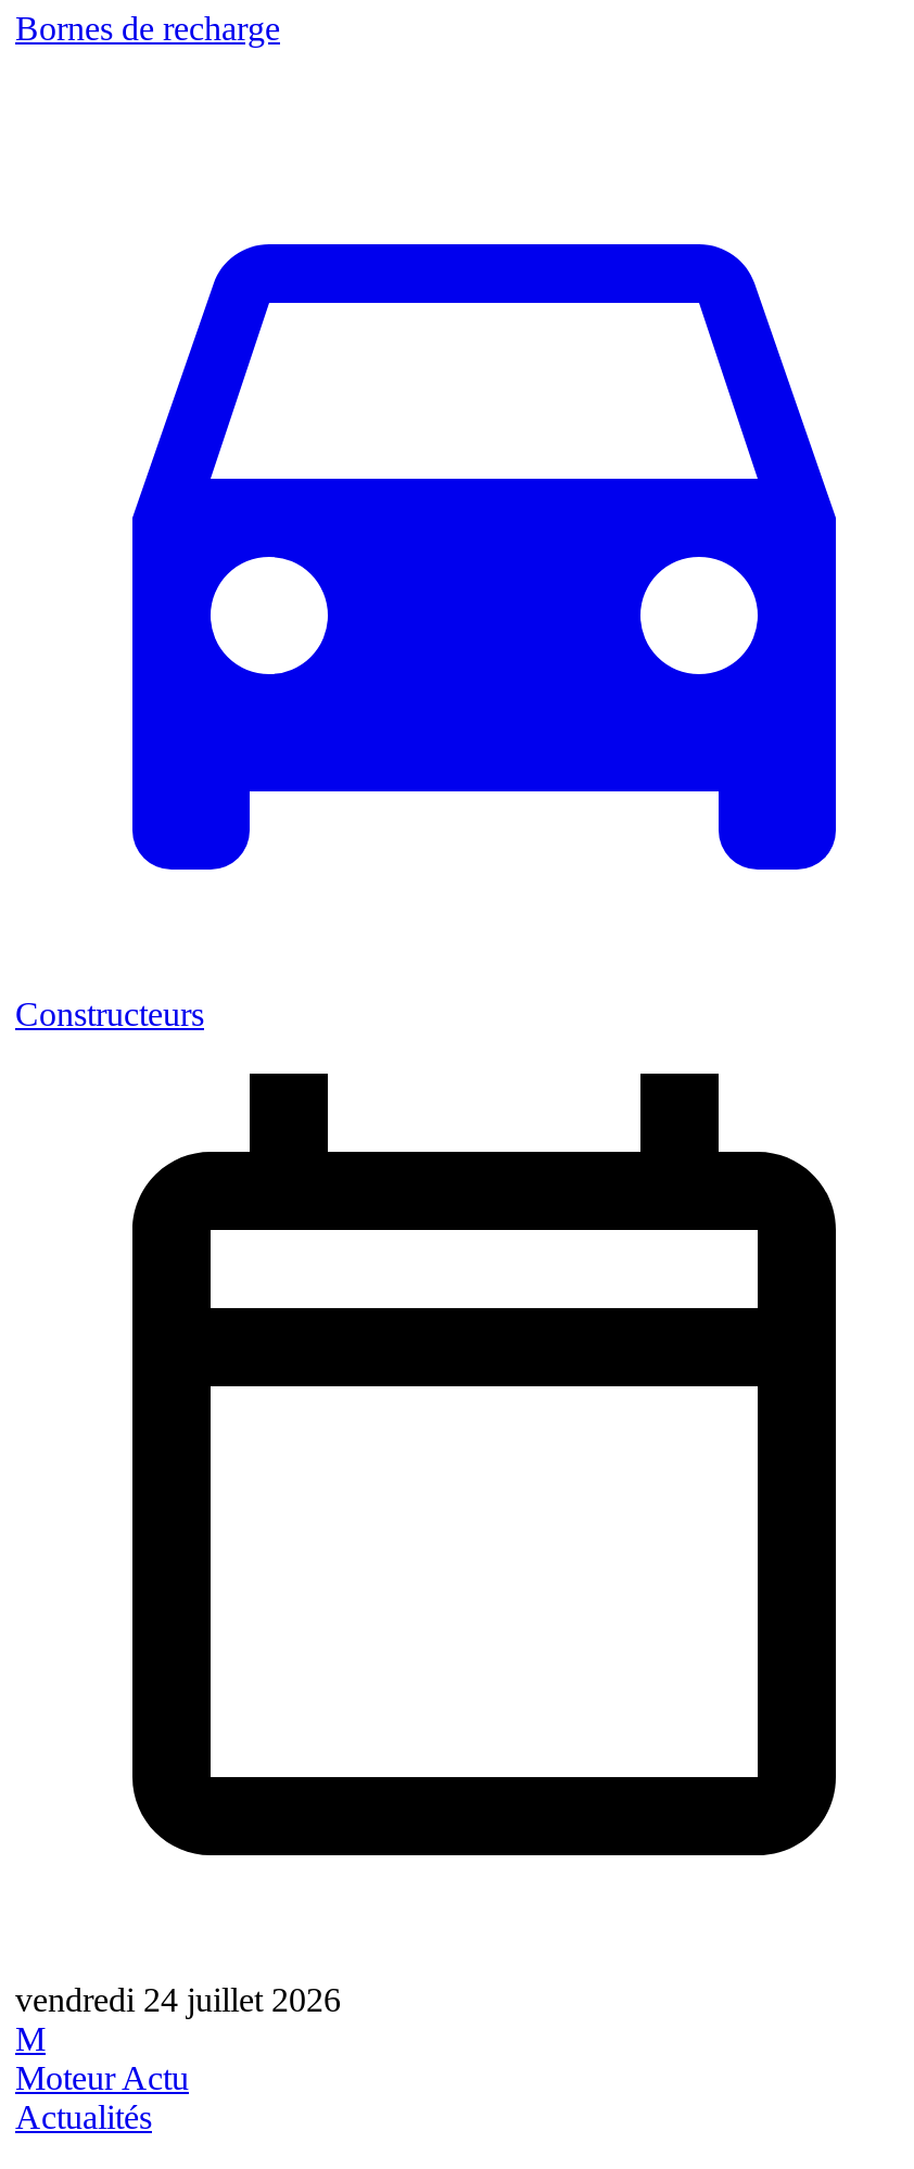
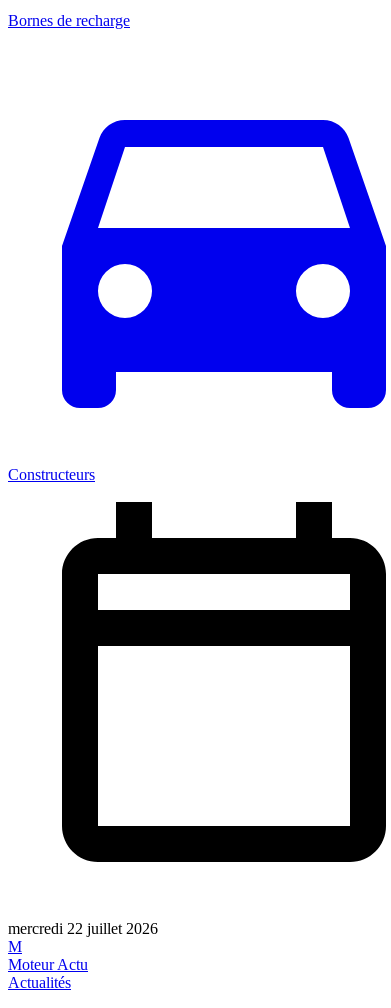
- vendredi 24 juillet 2026
+ mercredi 22 juillet 2026
